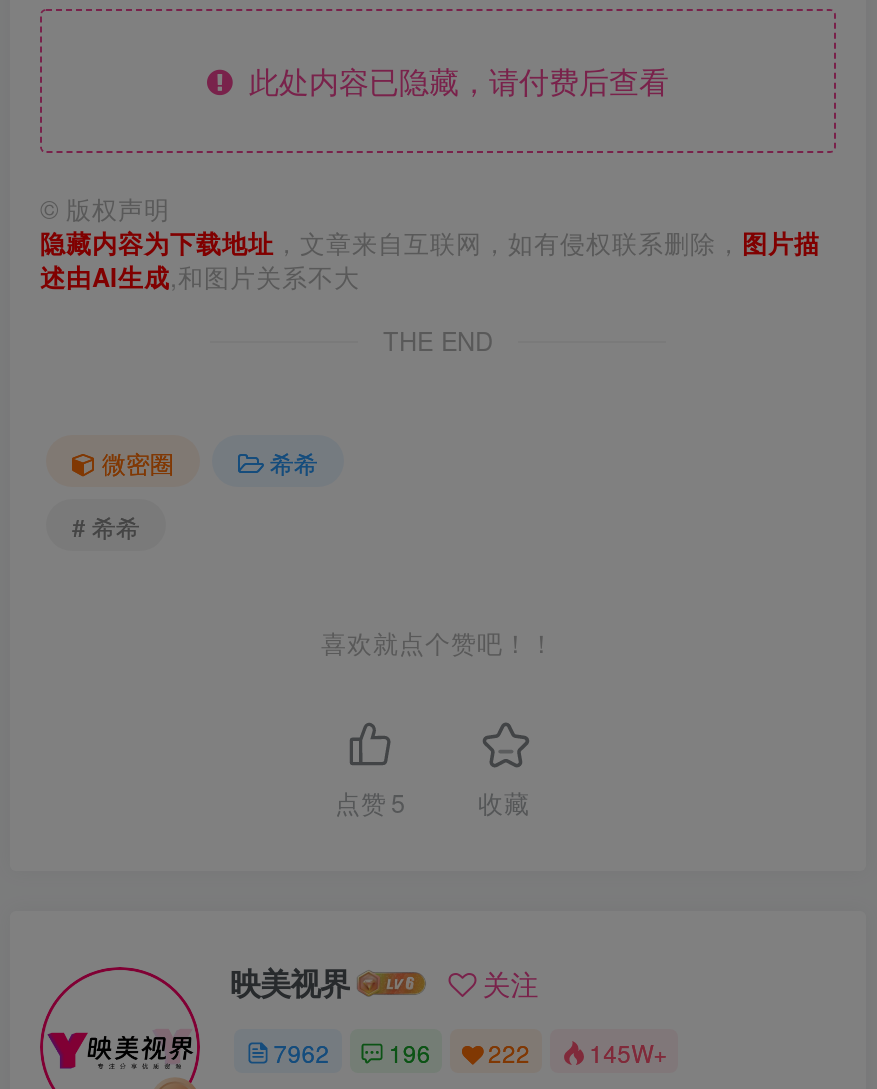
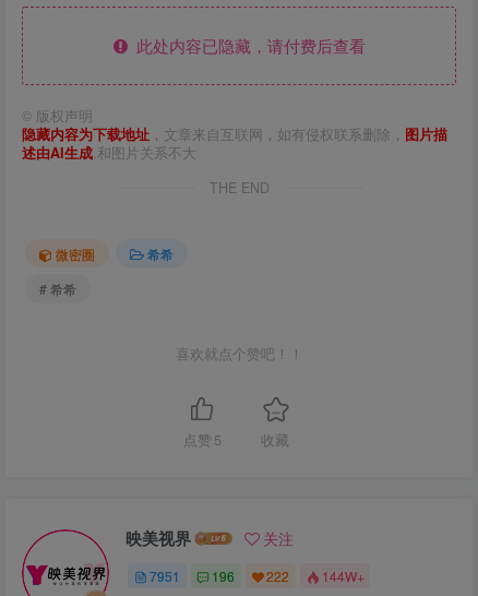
- 7962
+ 7951

- 145W+
+ 144W+
